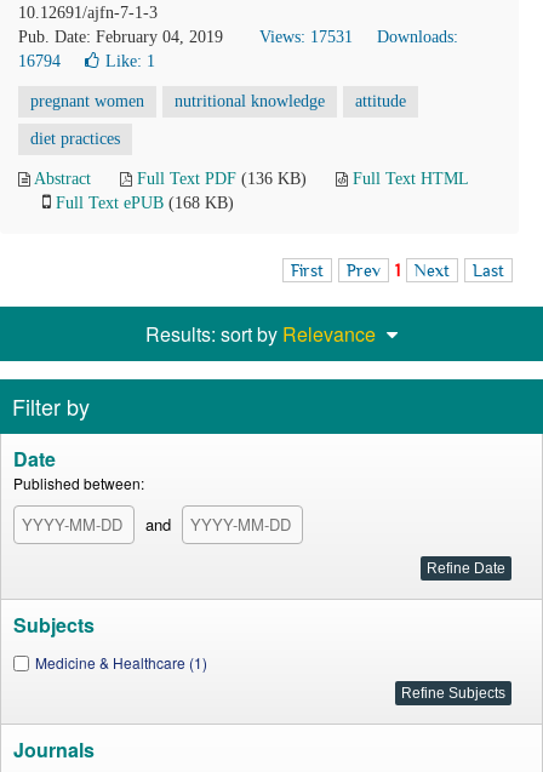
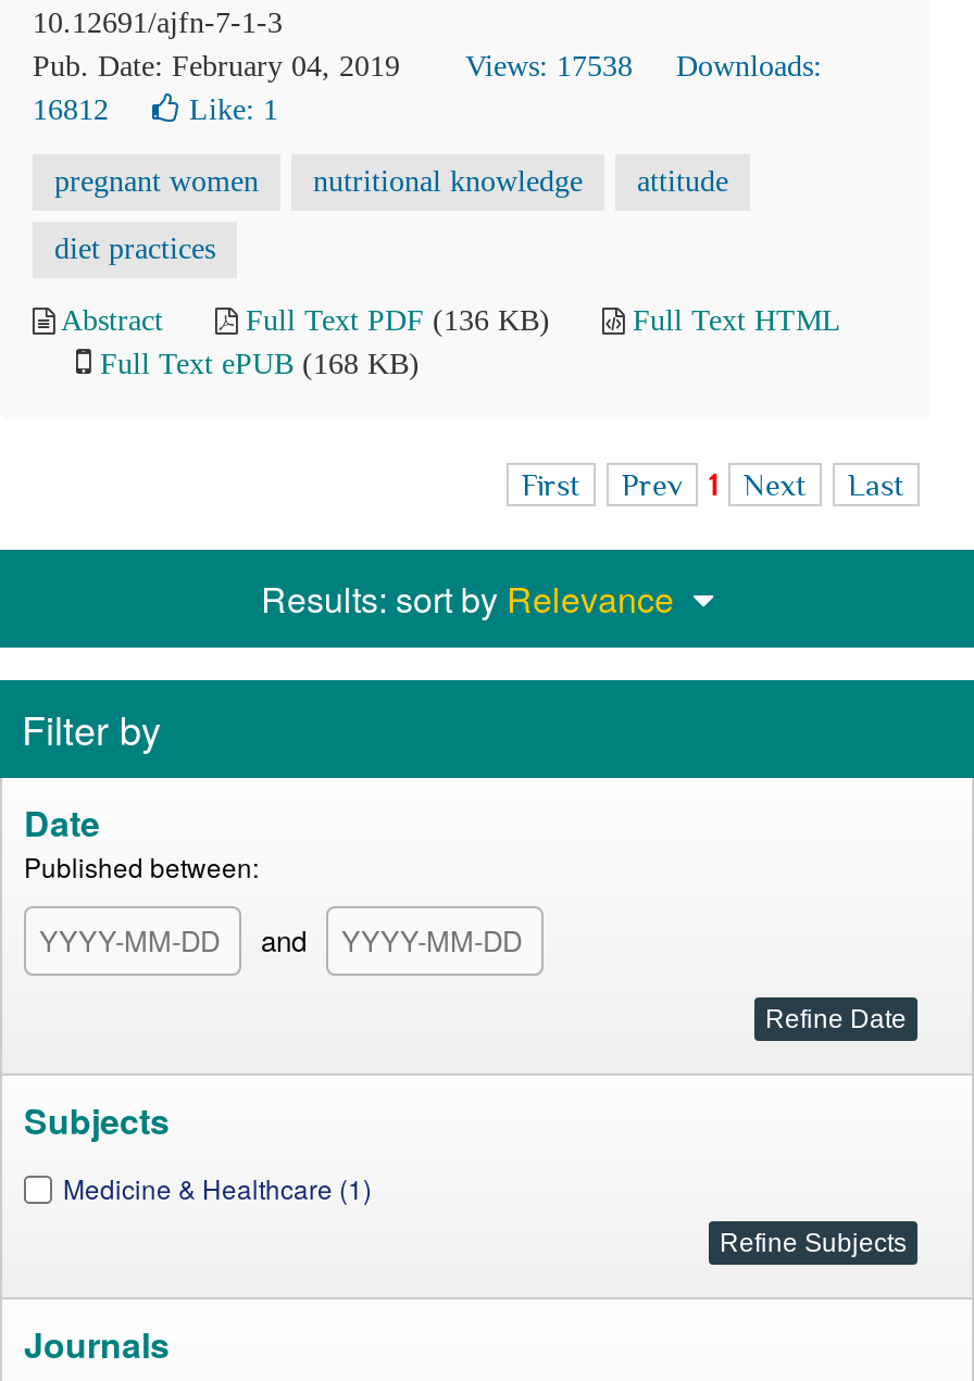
- Pub. Date: February 04, 2019 Views: 17531 Downloads:
+ Pub. Date: February 04, 2019 Views: 17538 Downloads:

- 16794
+ 16812
